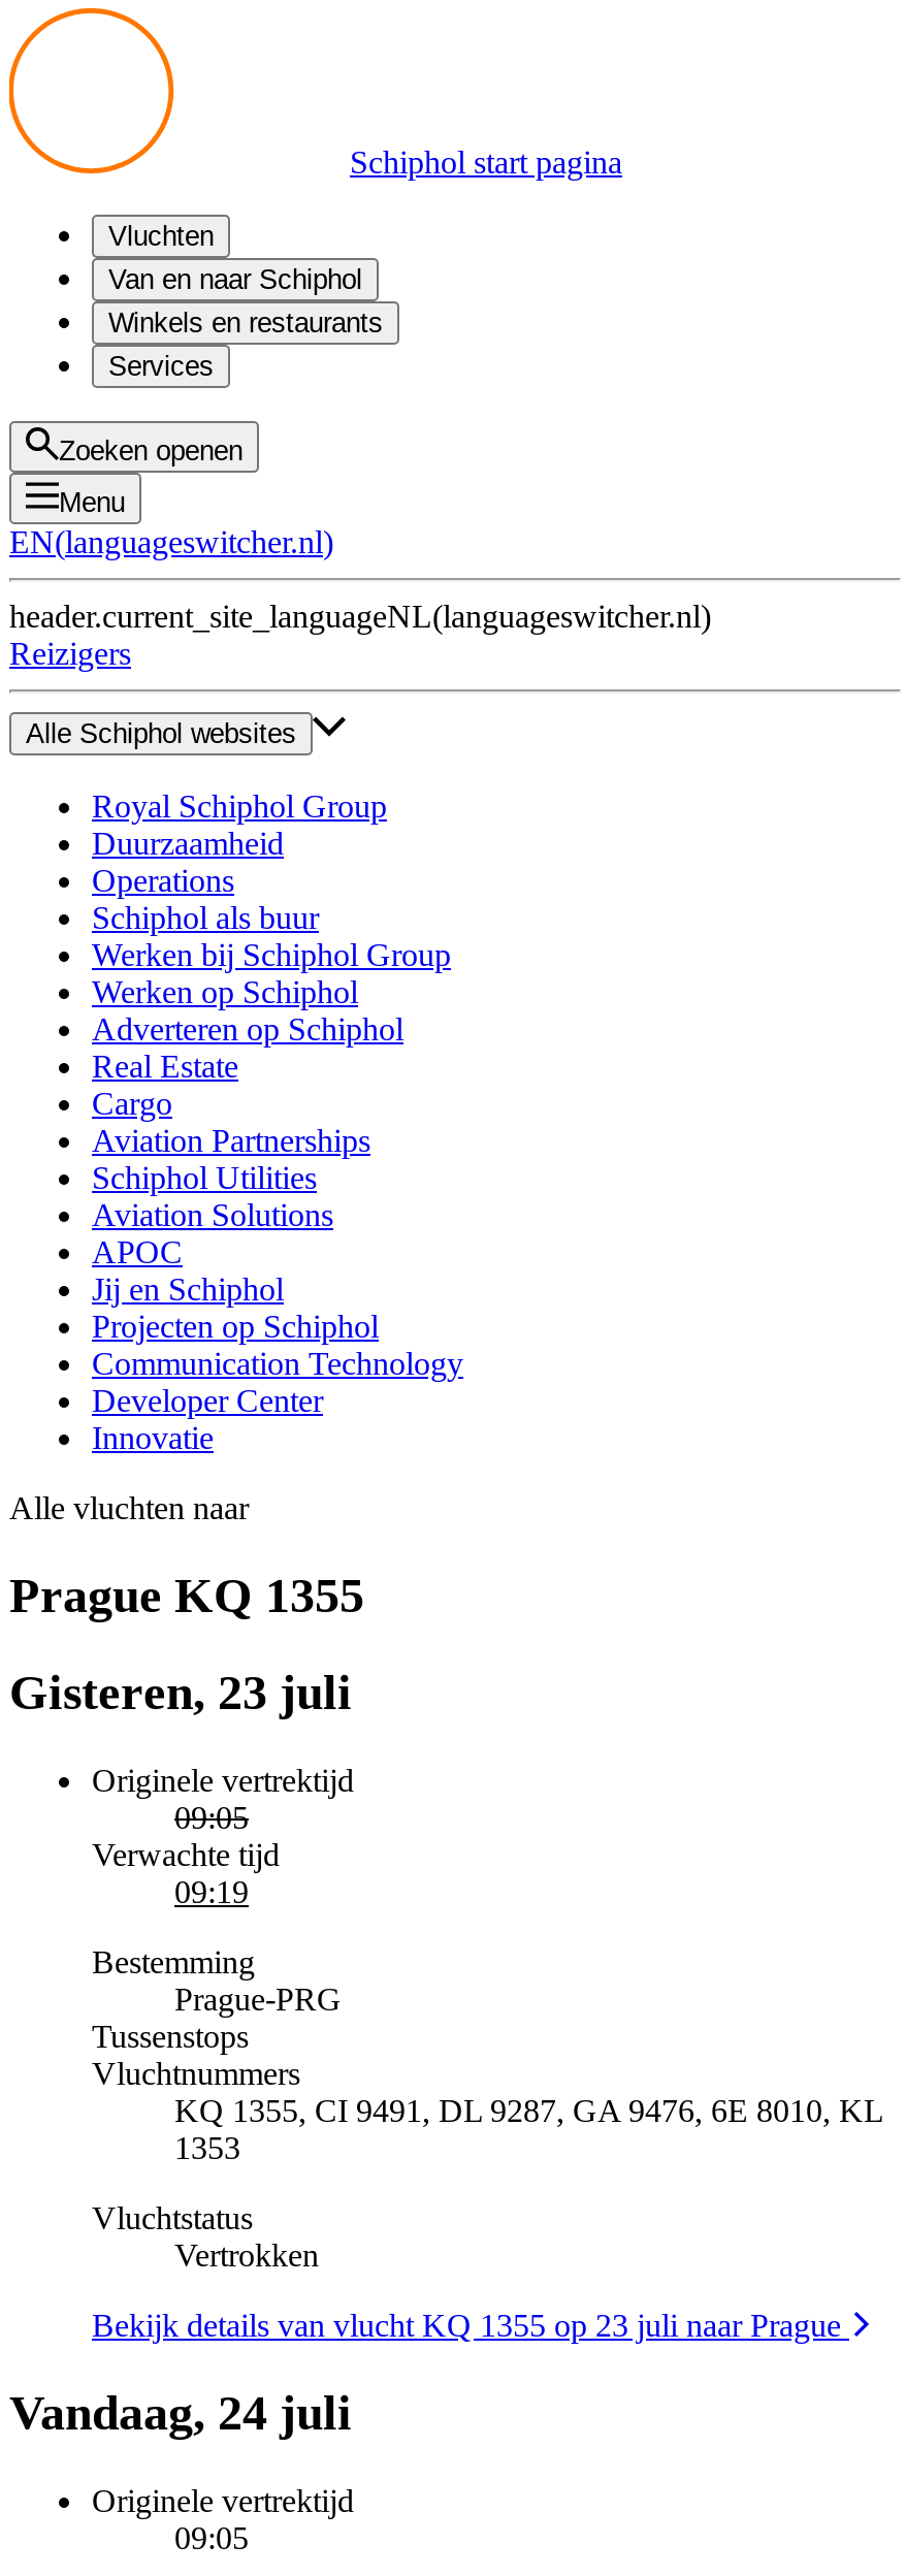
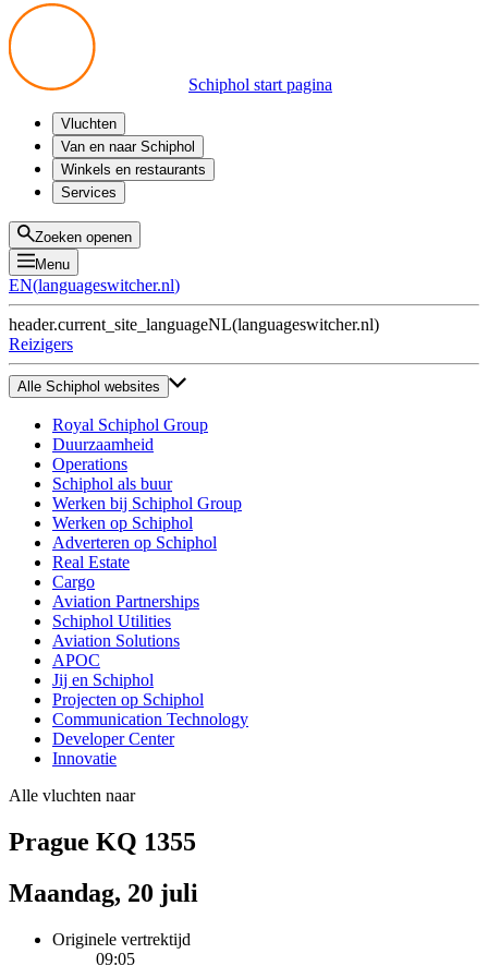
- Gisteren, 23 juli
- Originele vertrektijd
- 09:05
- Verwachte tijd
- 09:19
- Bestemming
- Prague-PRG
- Tussenstops
- Vluchtnummers
- KQ 1355, CI 9491, DL 9287, GA 9476, 6E 8010, KL
- 1353
- Vluchtstatus
- Vertrokken
- Bekijk details van vlucht KQ 1355 op 23 juli naar Prague
- Vandaag, 24 juli
+ Maandag, 20 juli
